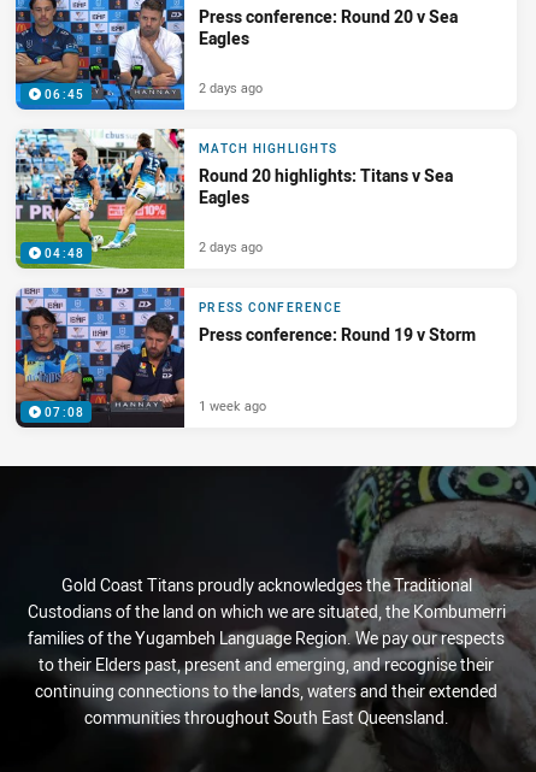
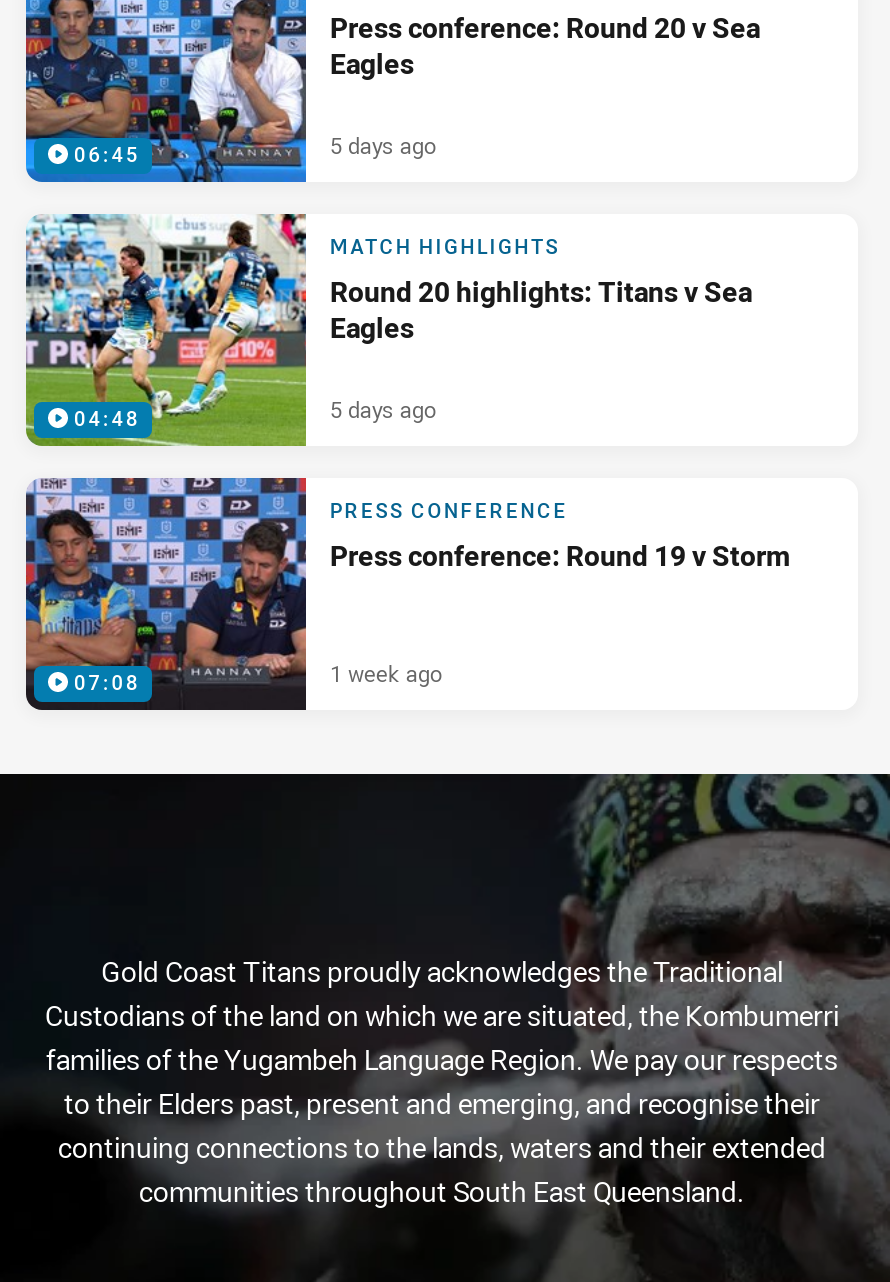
- 2 days ago
+ 5 days ago

- 2 days ago
+ 5 days ago
